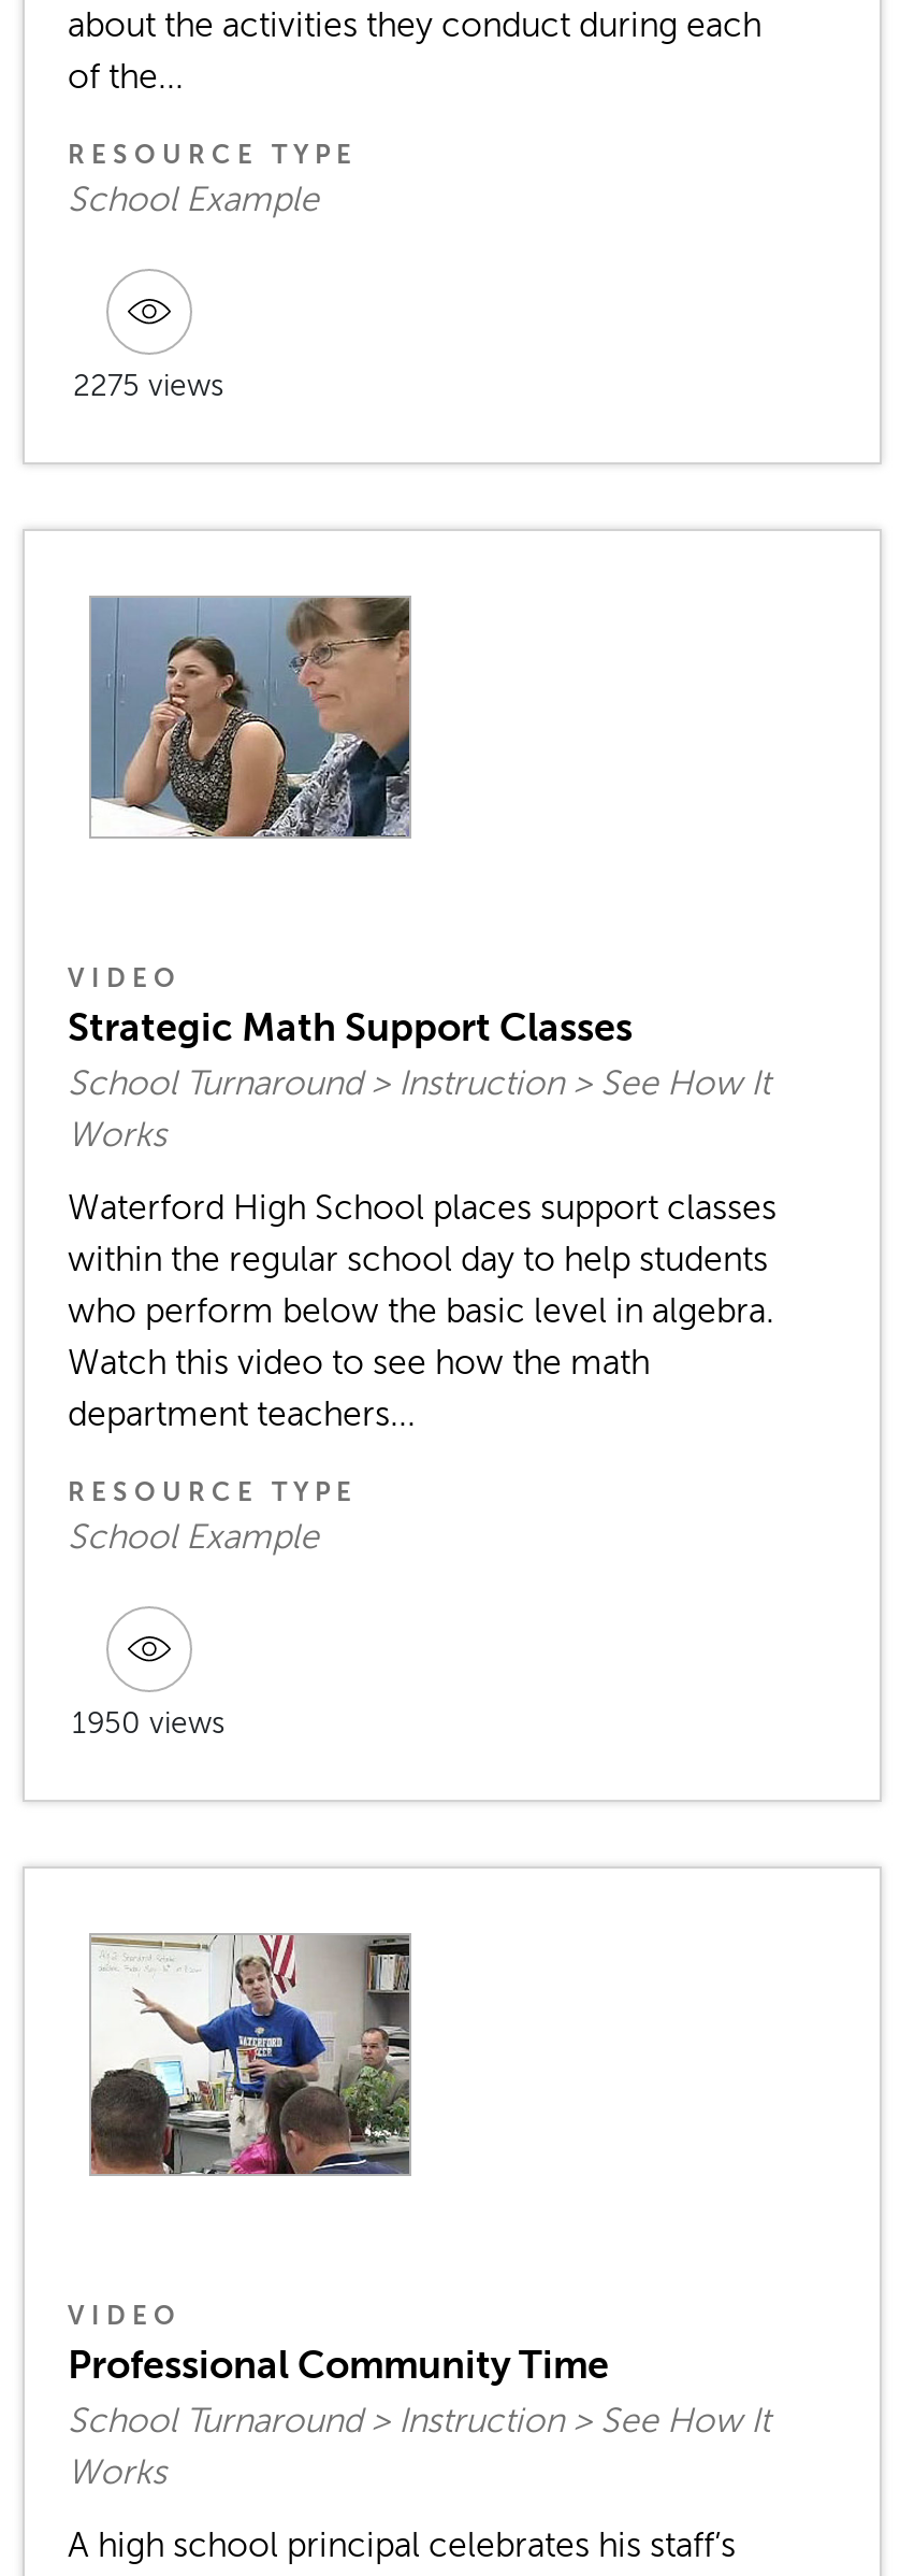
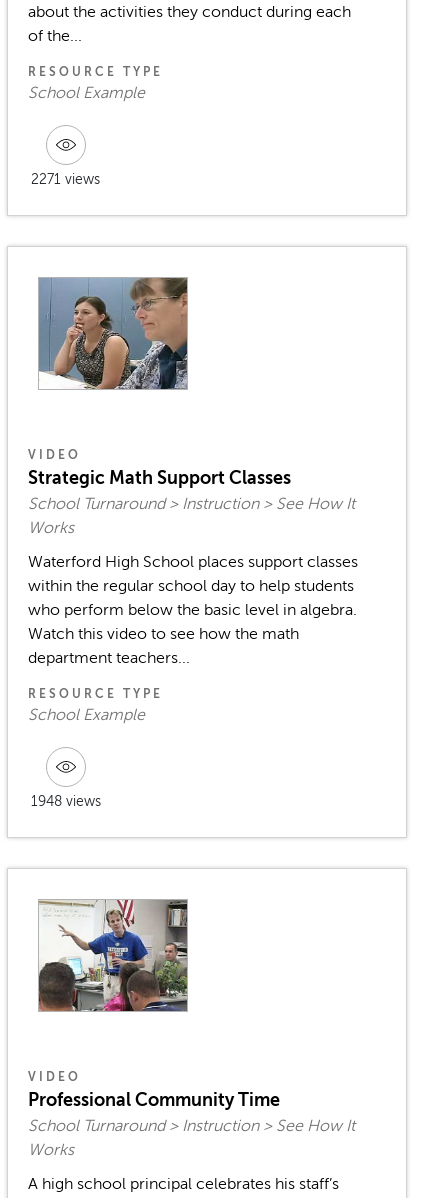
- 2275 views
+ 2271 views

- 1950 views
+ 1948 views
